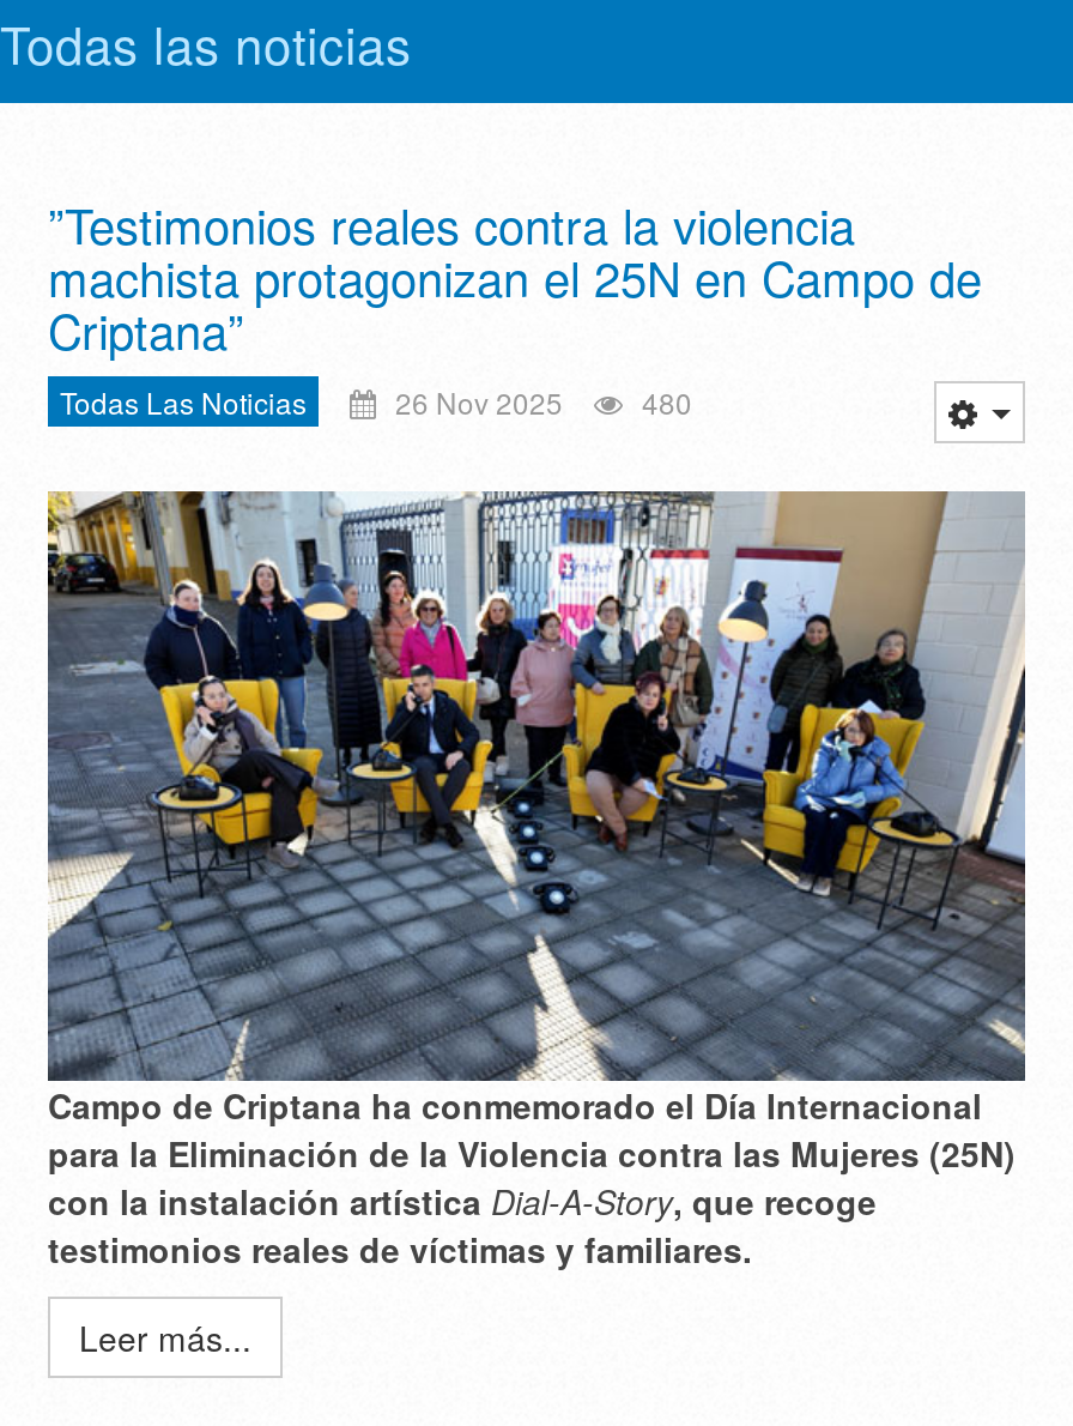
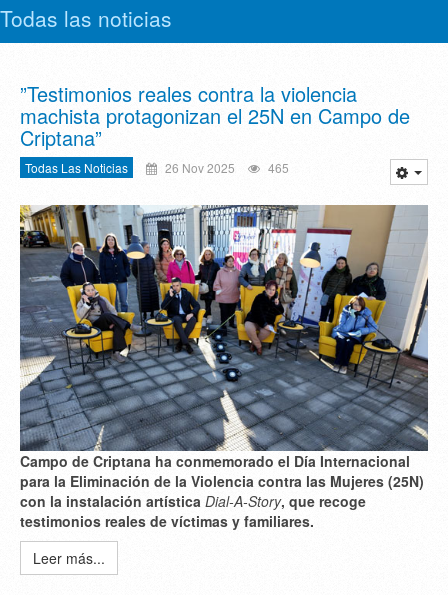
- Todas Las Noticias 26 Nov 2025 480
+ Todas Las Noticias 26 Nov 2025 465
